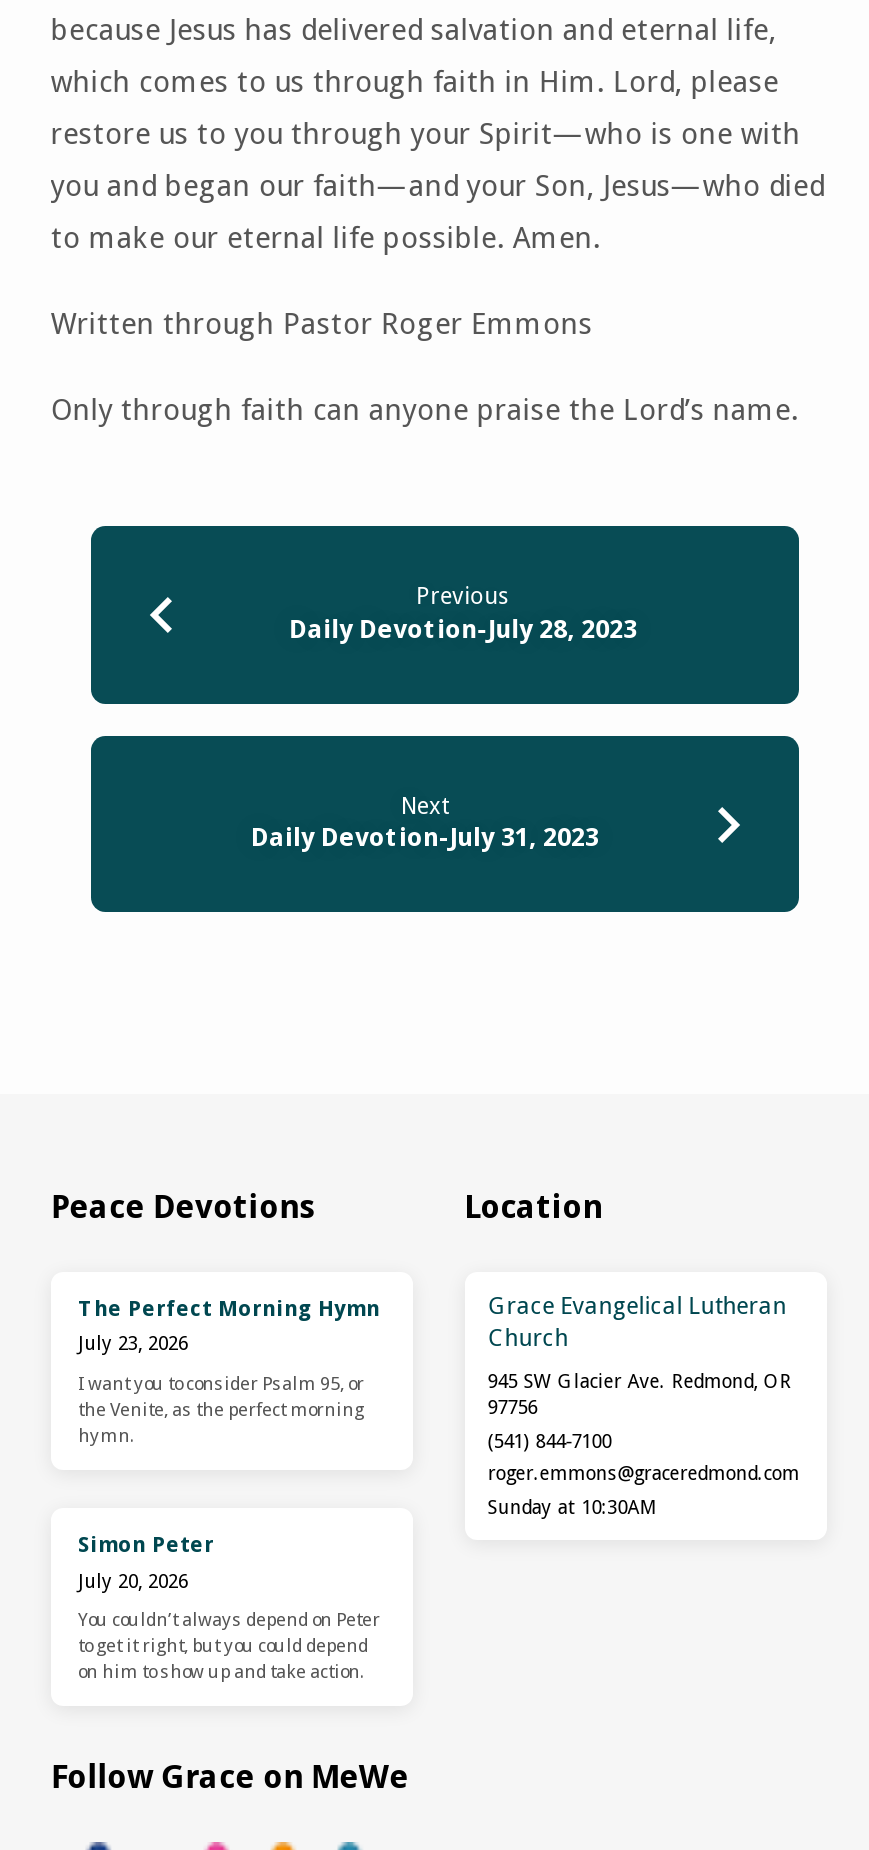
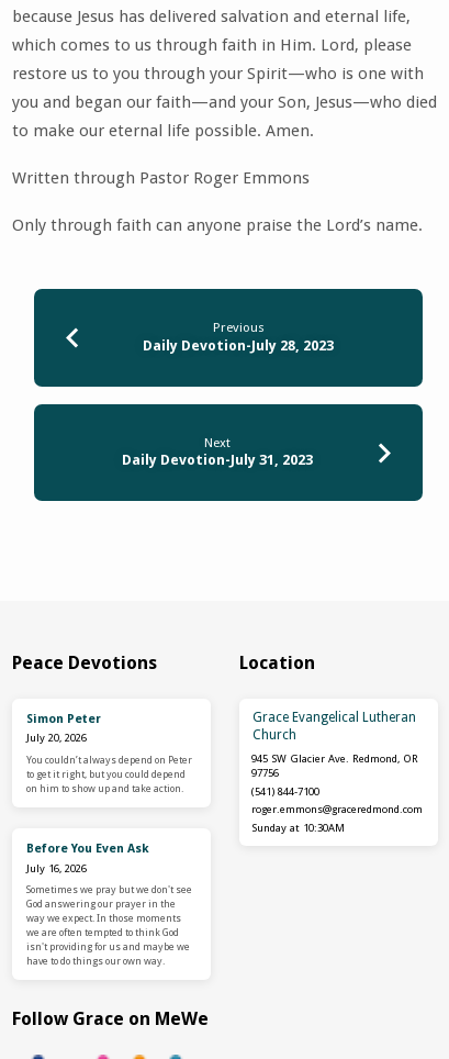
- The Perfect Morning Hymn
- July 23, 2026
- I want you to consider Psalm 95, or
- the Venite, as the perfect morning
- hymn.

+ Before You Even Ask
+ July 16, 2026
+ Sometimes we pray but we don't see
+ God answering our prayer in the
+ way we expect. In those moments
+ we are often tempted to think God
+ isn't providing for us and maybe we
+ have to do things our own way.

moved up: Simon Peter | July 20, 2026 | You couldn’t always depend on Peter | to get it right, but you could depend | on him to show up and take action.
